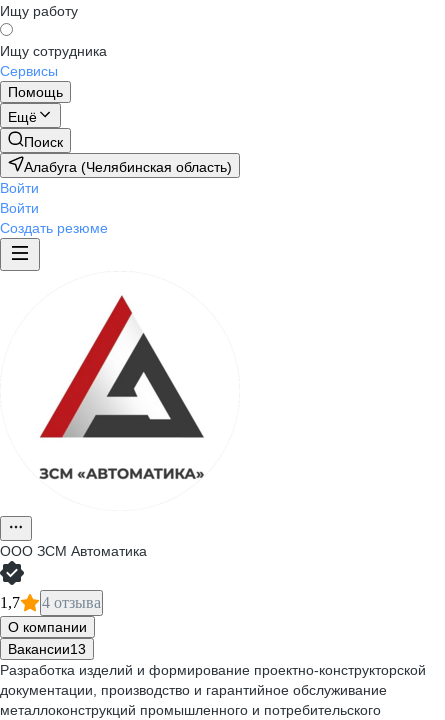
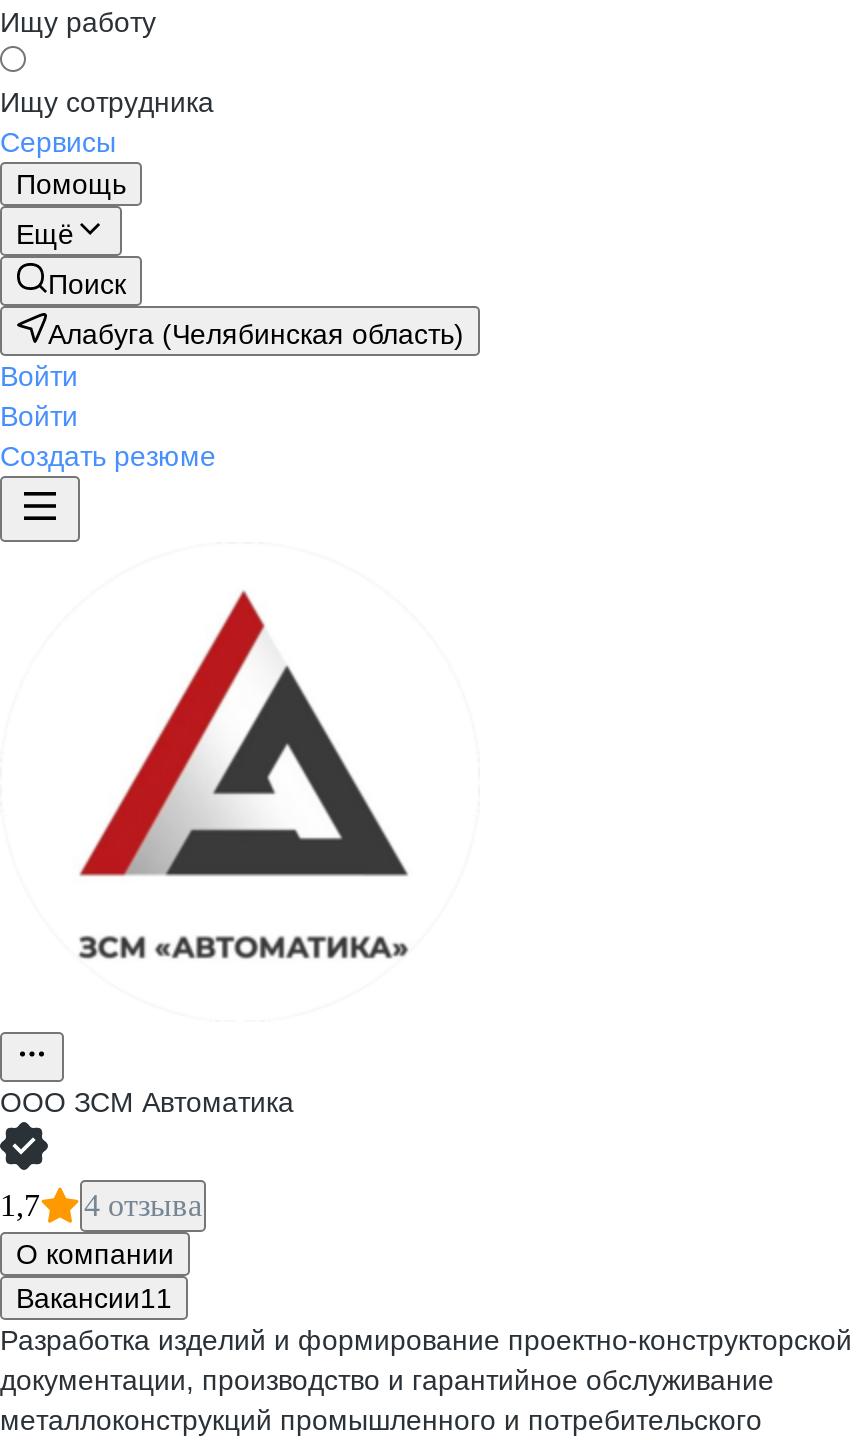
- Вакансии13
+ Вакансии11
